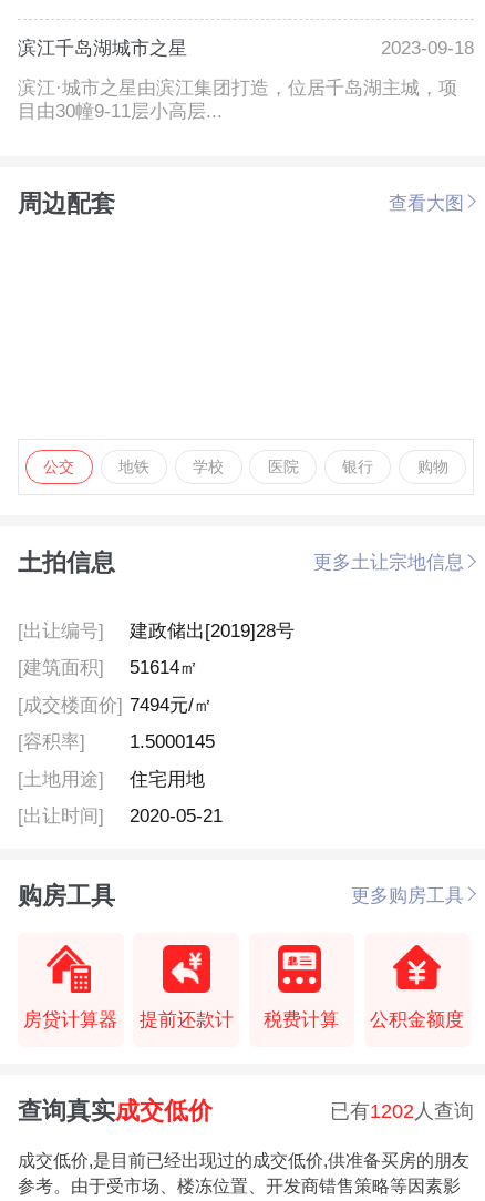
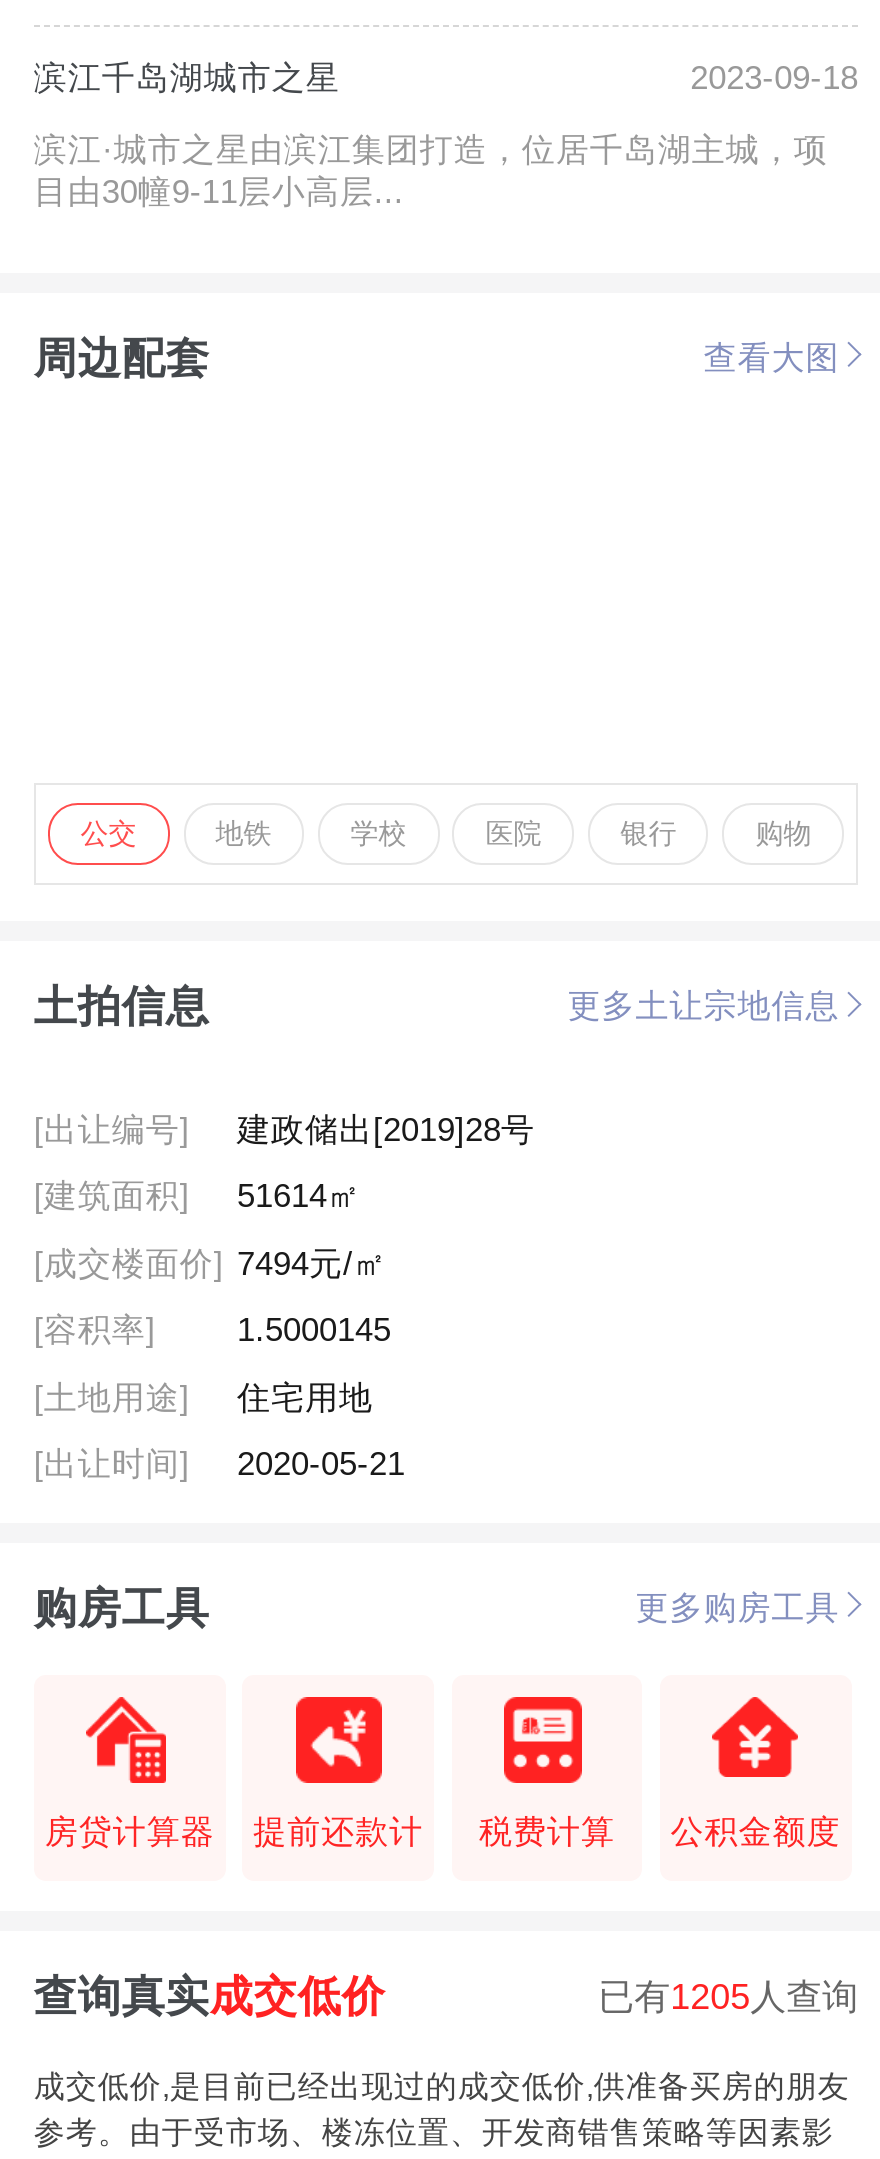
- 已有1202人查询
+ 已有1205人查询
